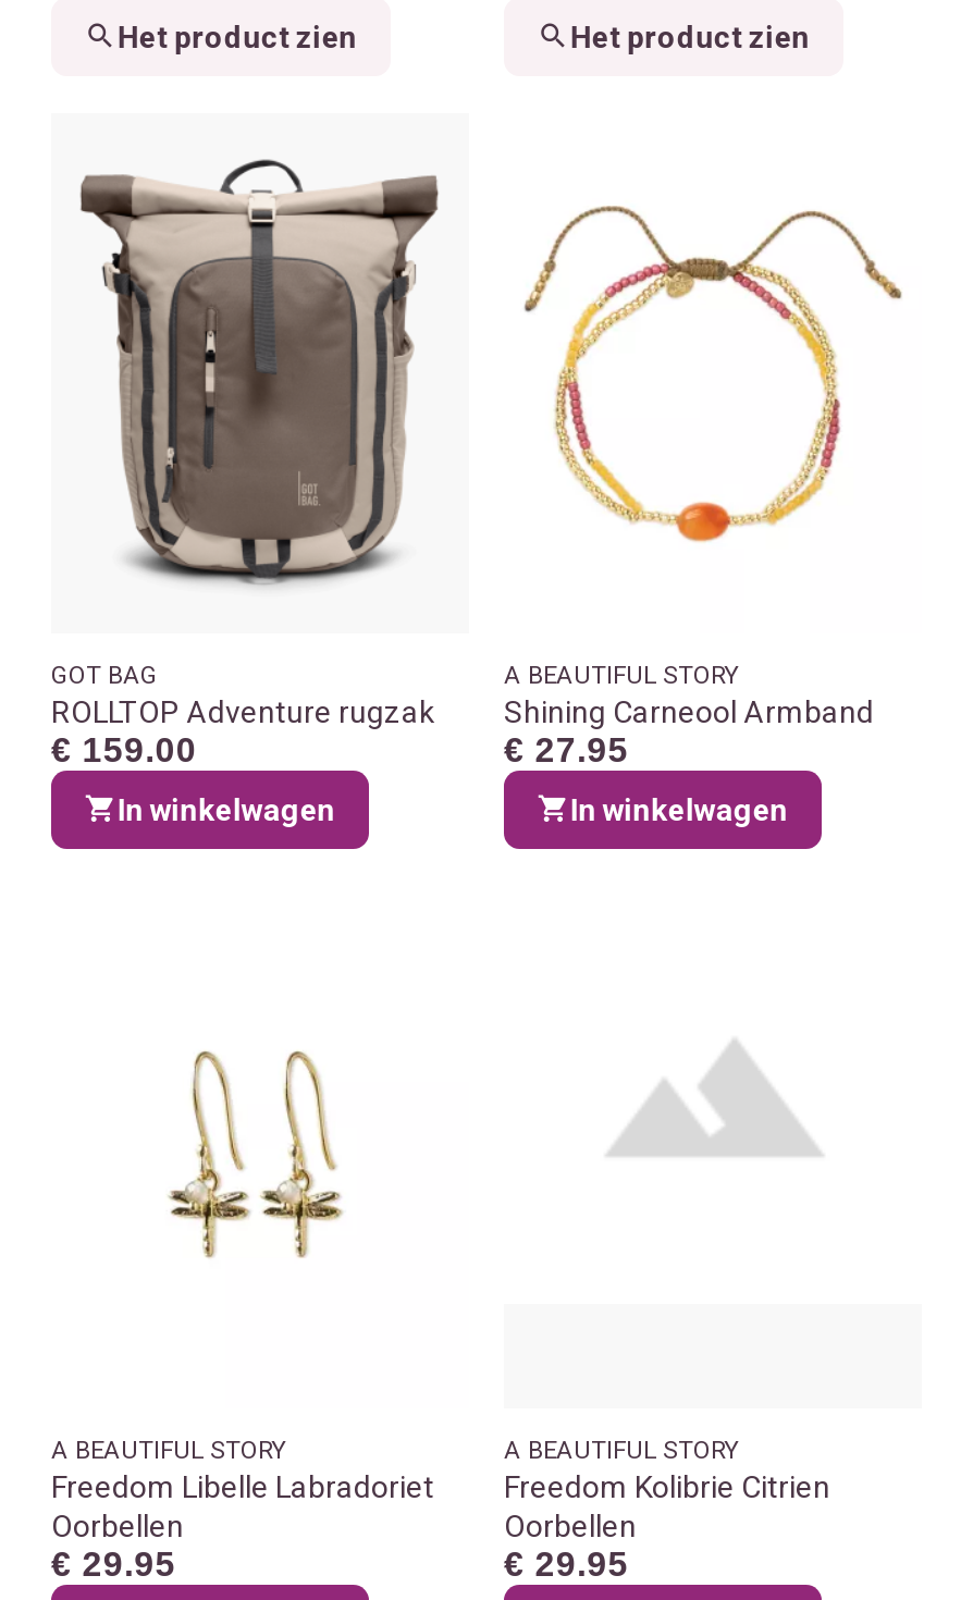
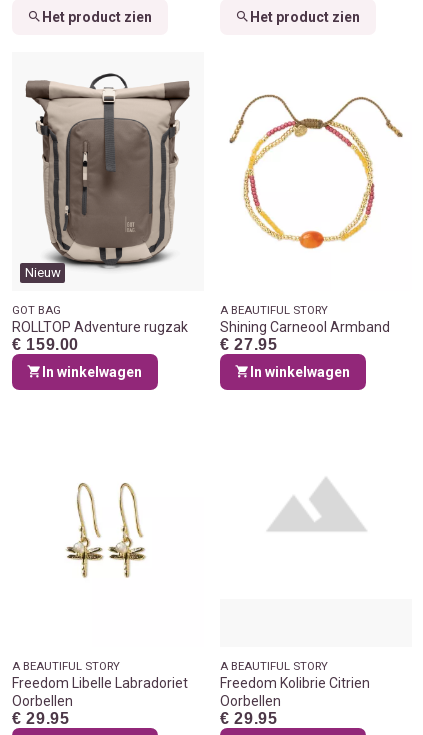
+ Nieuw
